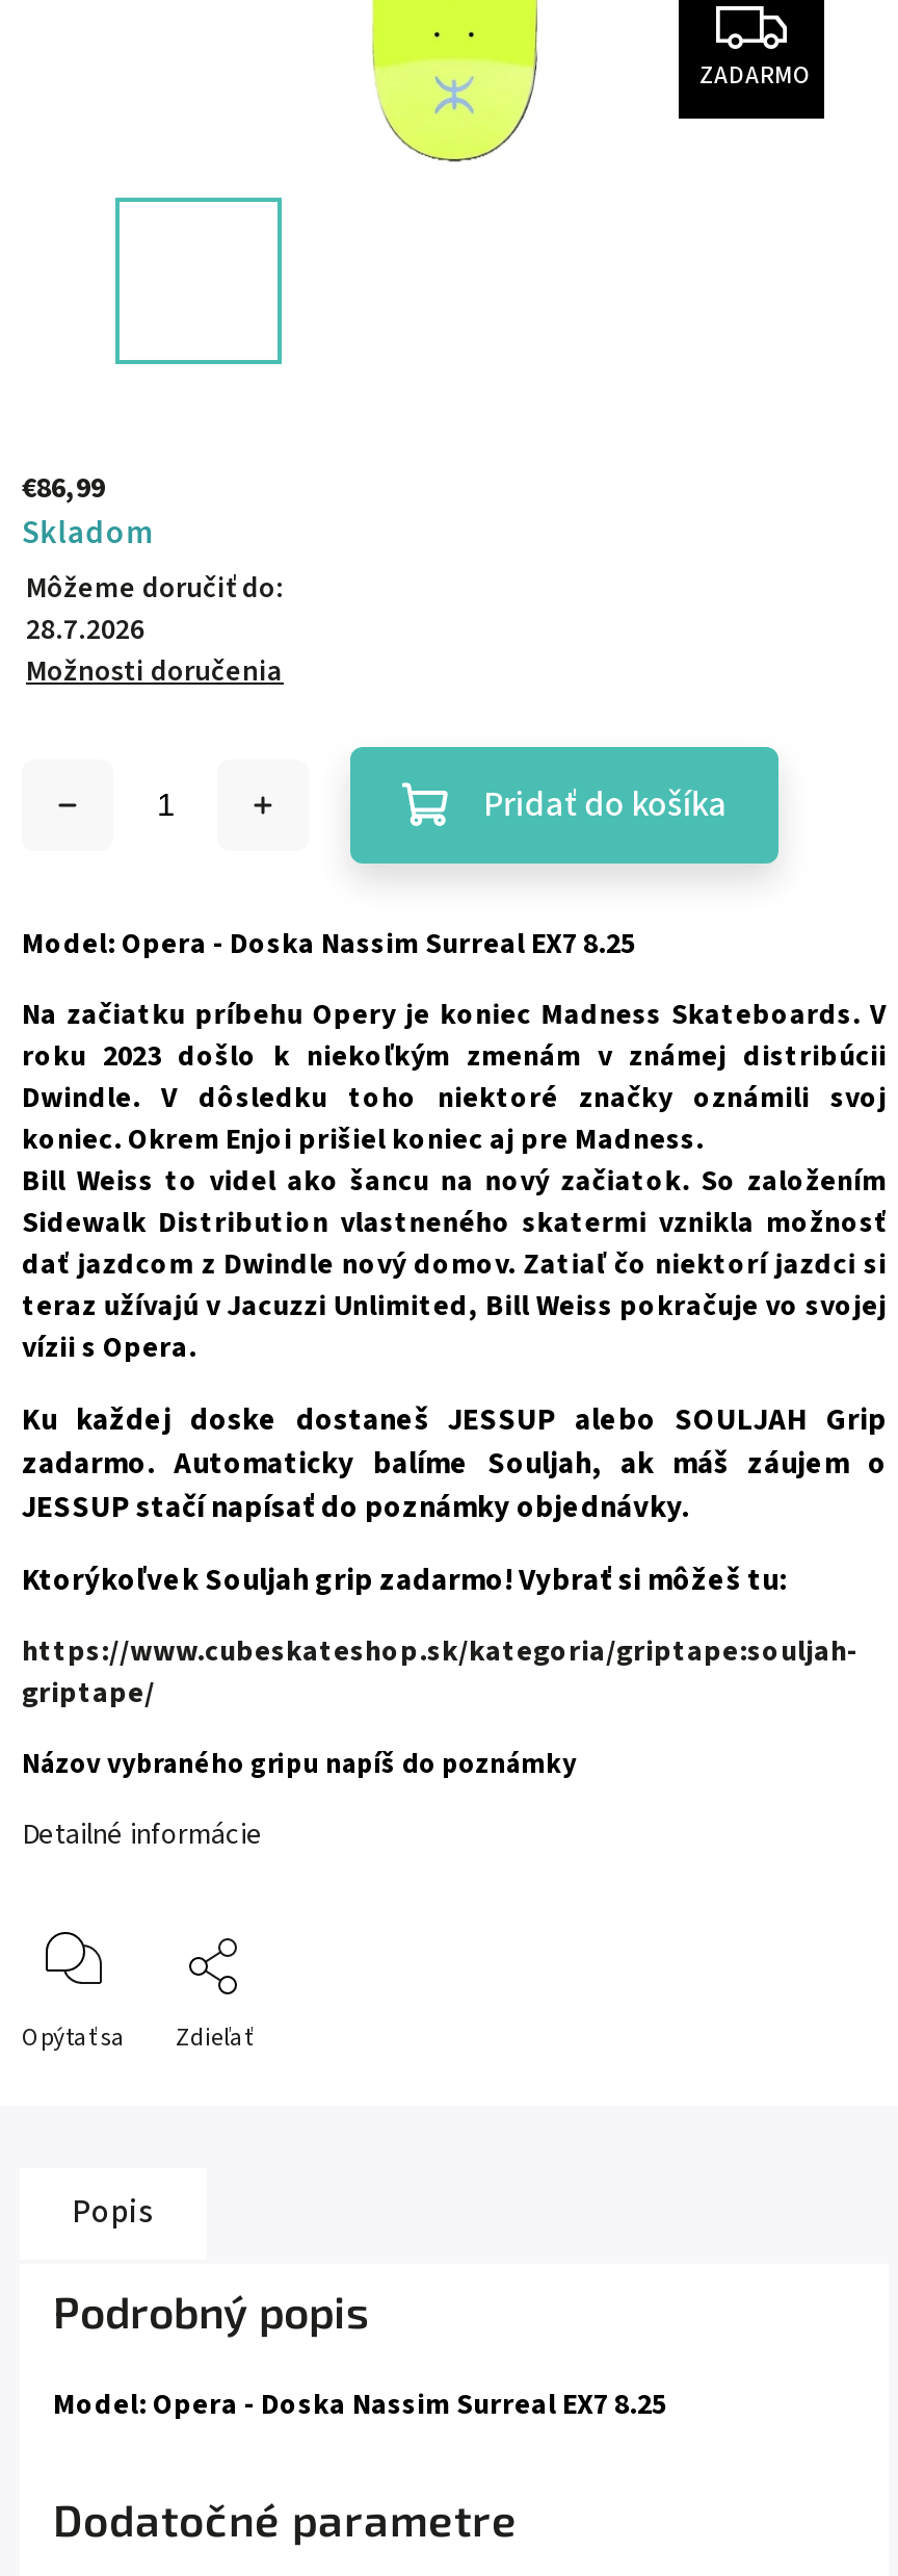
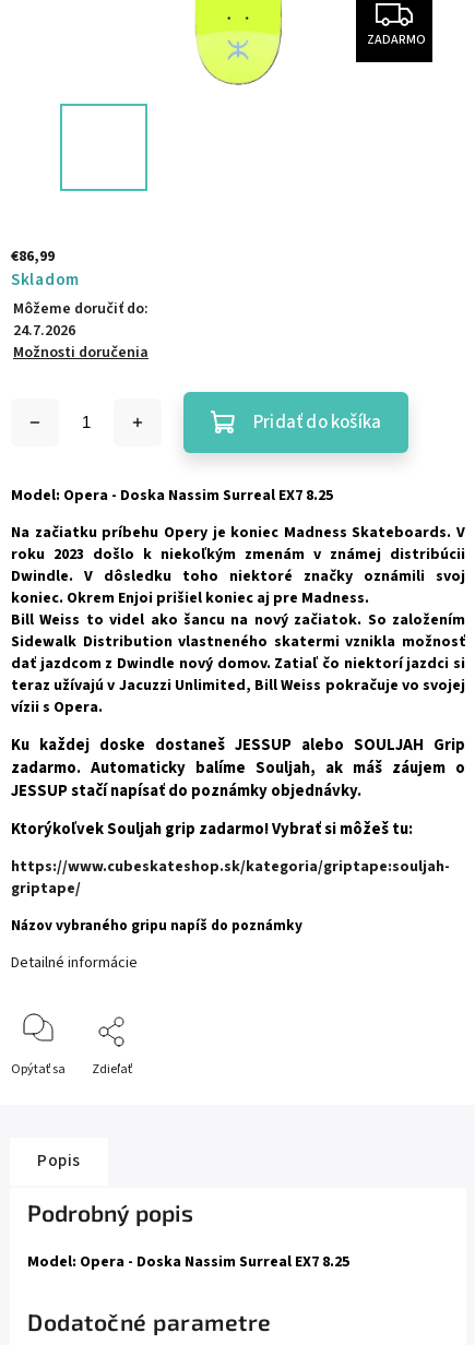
- 28.7.2026
+ 24.7.2026
